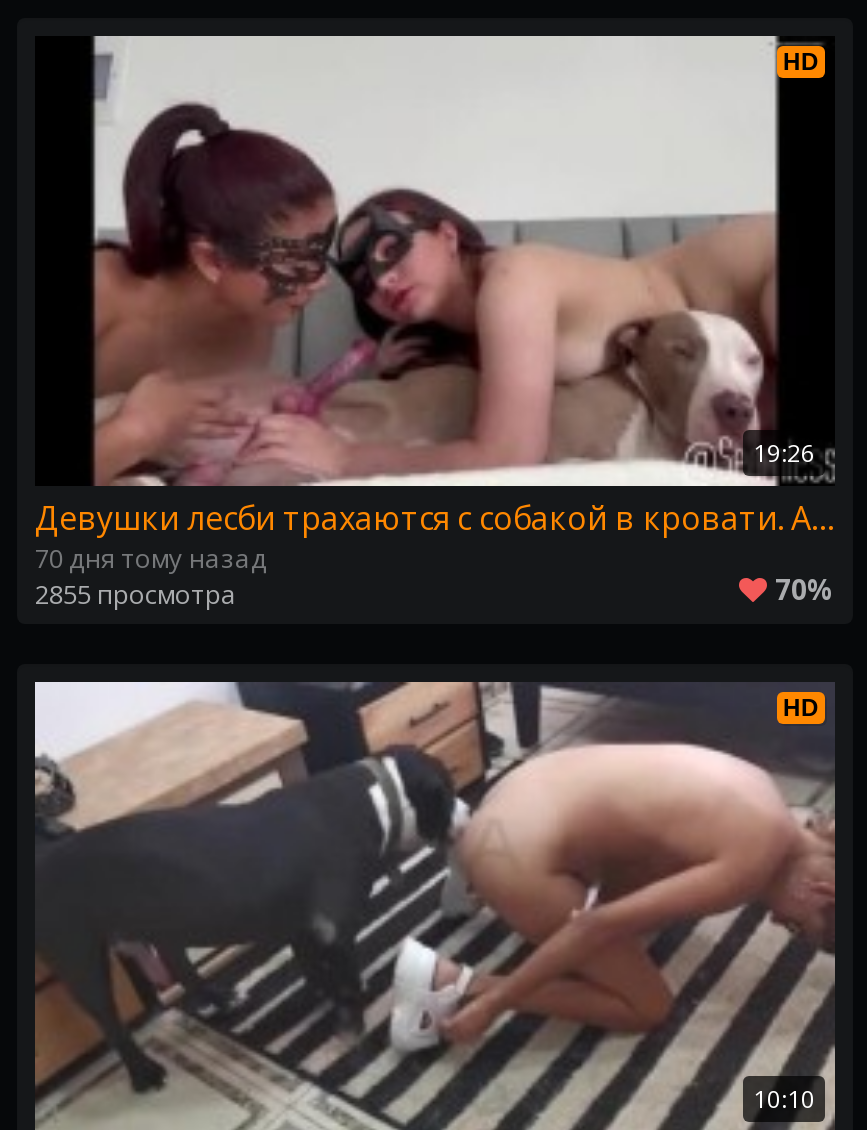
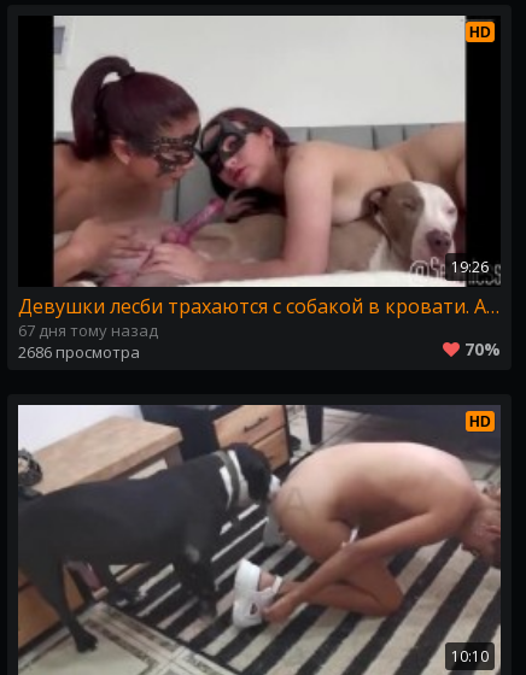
- 70 дня тому назад
+ 67 дня тому назад

- 2855 просмотра
+ 2686 просмотра
